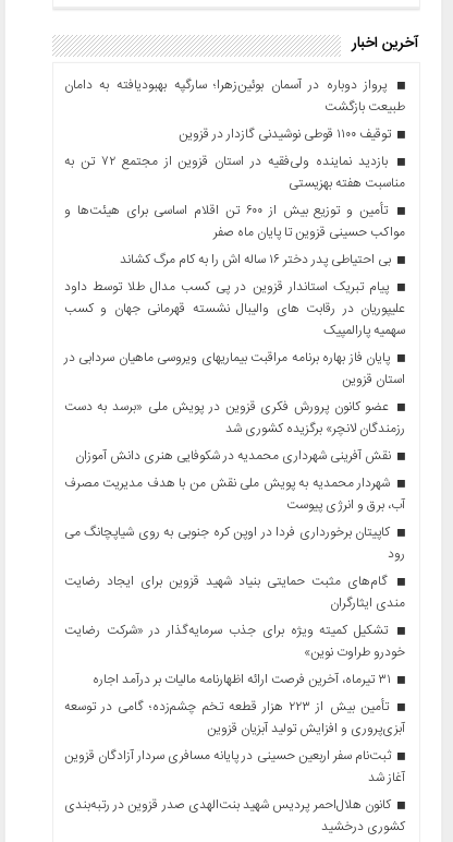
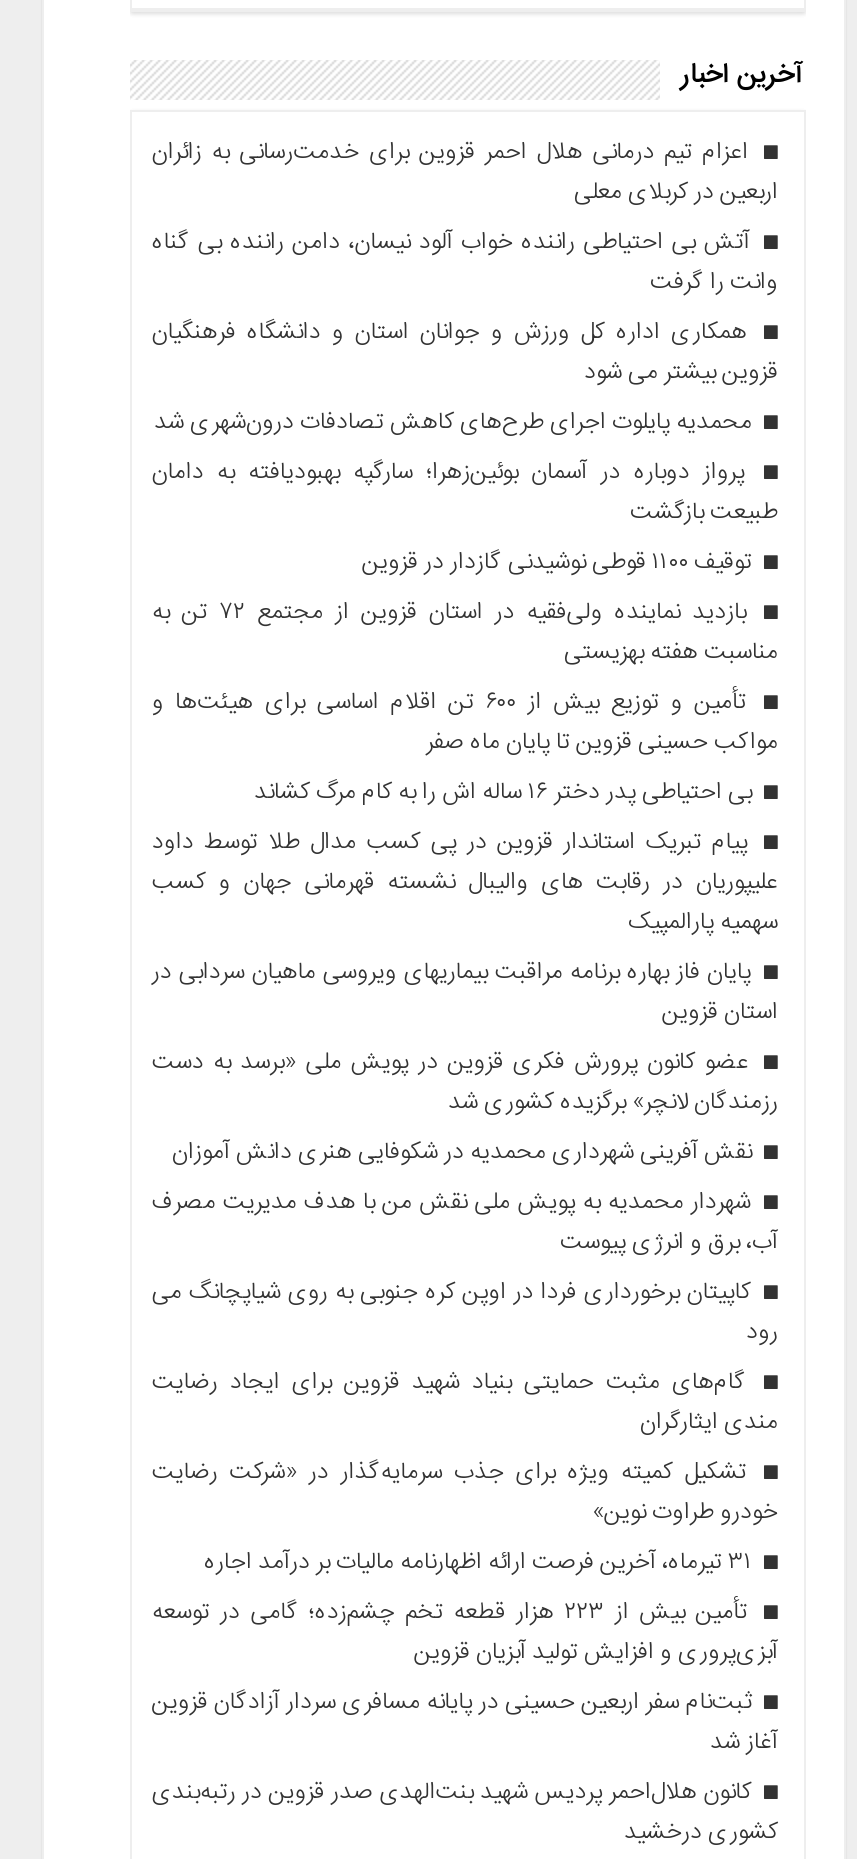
+ اعزام تیم درمانی هلال‌ احمر قزوین برای خدمت‌رسانی به زائران
+ اربعین در کربلای معلی
+ آتش بی احتیاطی راننده خواب آلود نیسان، دامن راننده بی گناه
+ وانت را گرفت
+ همکاری اداره کل ورزش و جوانان استان و دانشگاه فرهنگیان
+ قزوین بیشتر می شود
+ محمدیه پایلوت اجرای طرح‌های کاهش تصادفات درون‌شهری شد
